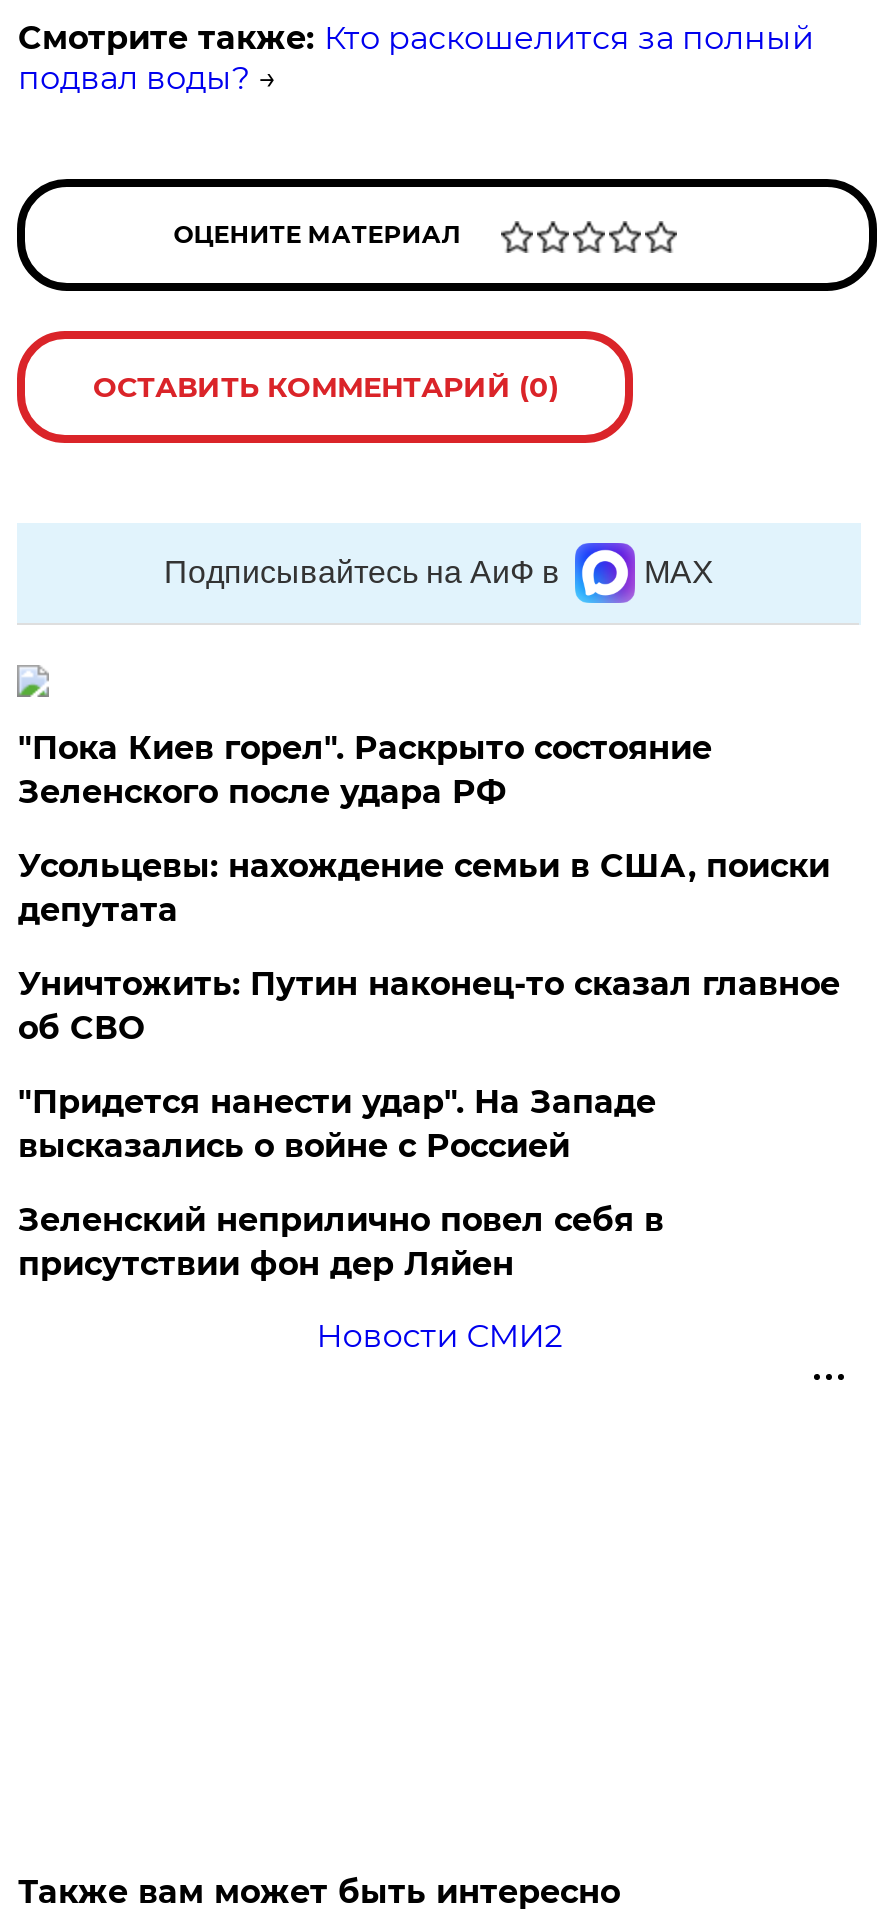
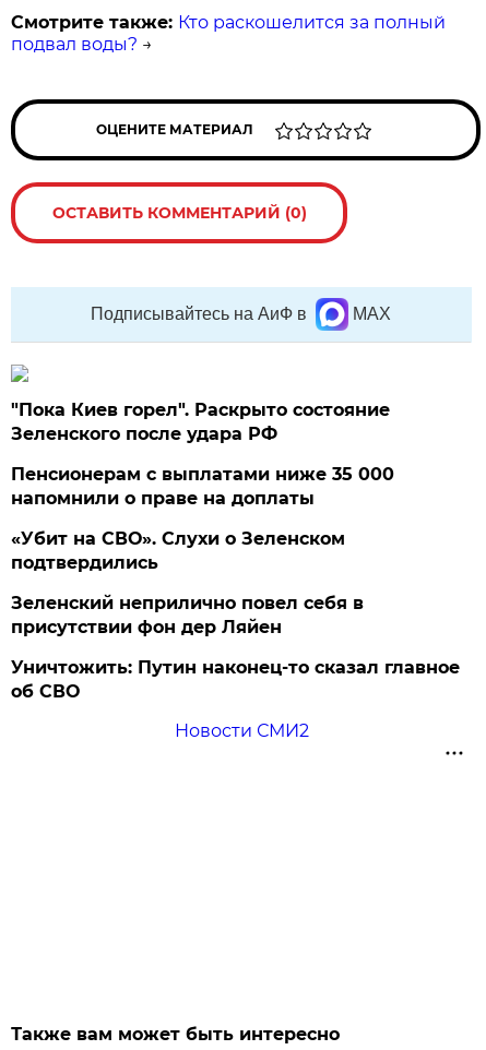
- Усольцевы: нахождение семьи в США, поиски
- депутата
- "Придется нанести удар". На Западе
- высказались о войне с Россией
+ Пенсионерам с выплатами ниже 35 000
+ напомнили о праве на доплаты
+ «Убит на СВО». Слухи о Зеленском
+ подтвердились

moved down: Уничтожить: Путин наконец-то сказал главное | об СВО

moved up: Зеленский неприлично повел cебя в | присутствии фон дер Ляйен
